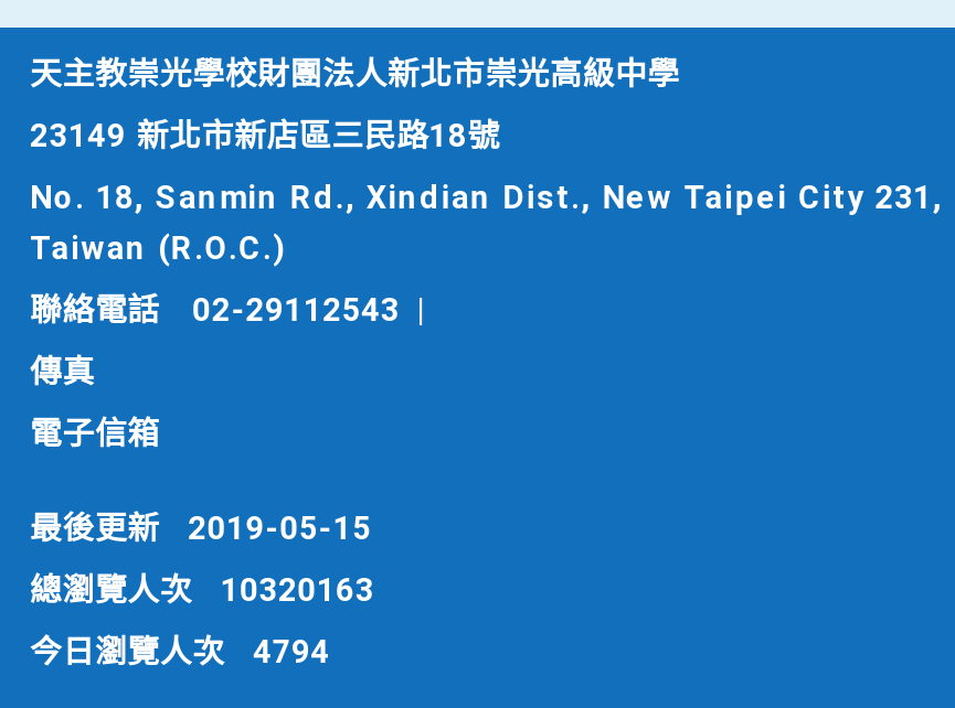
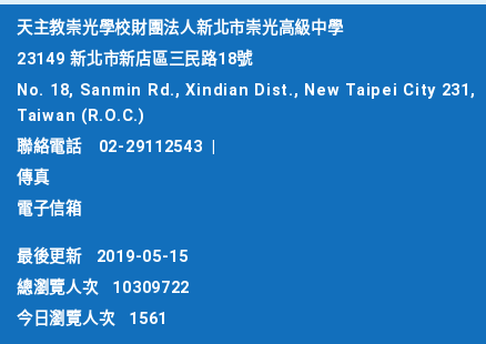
- 總瀏覽人次 10320163
+ 總瀏覽人次 10309722

- 今日瀏覽人次 4794
+ 今日瀏覽人次 1561
